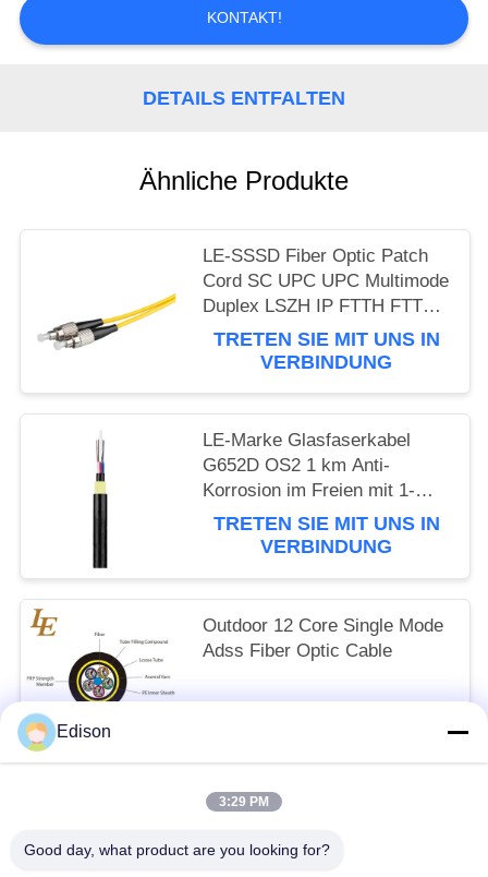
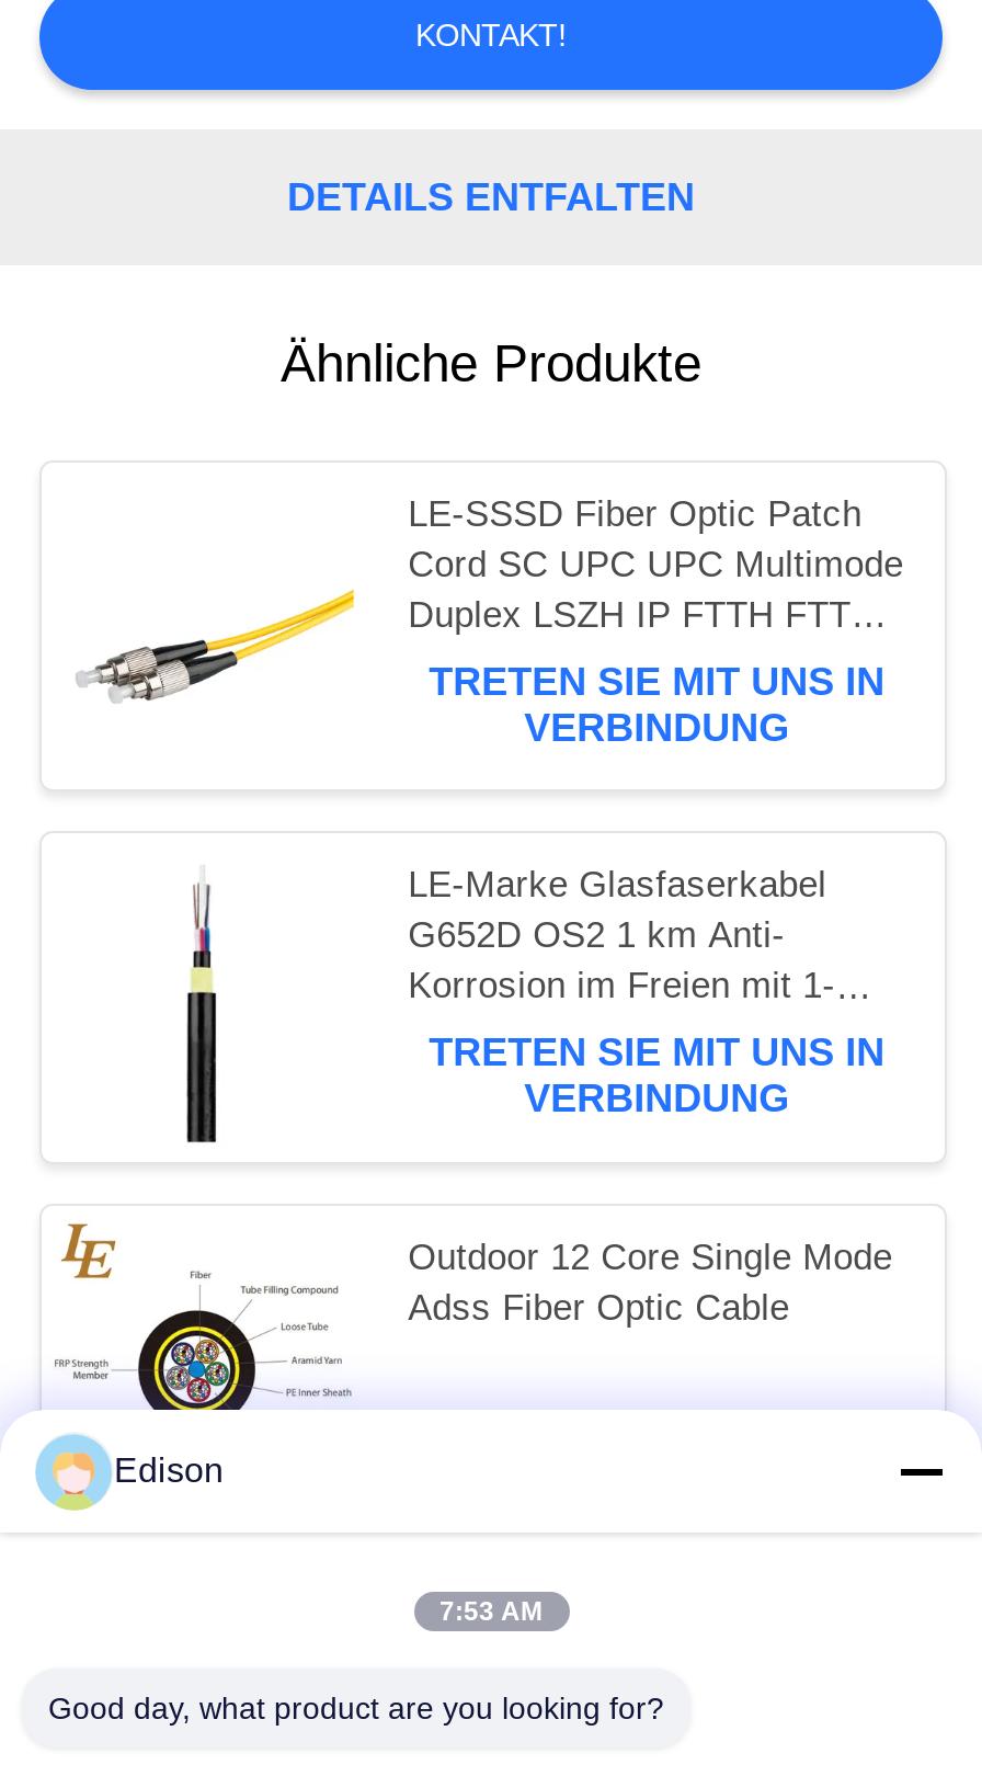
- 3:29 PM
+ 7:53 AM
